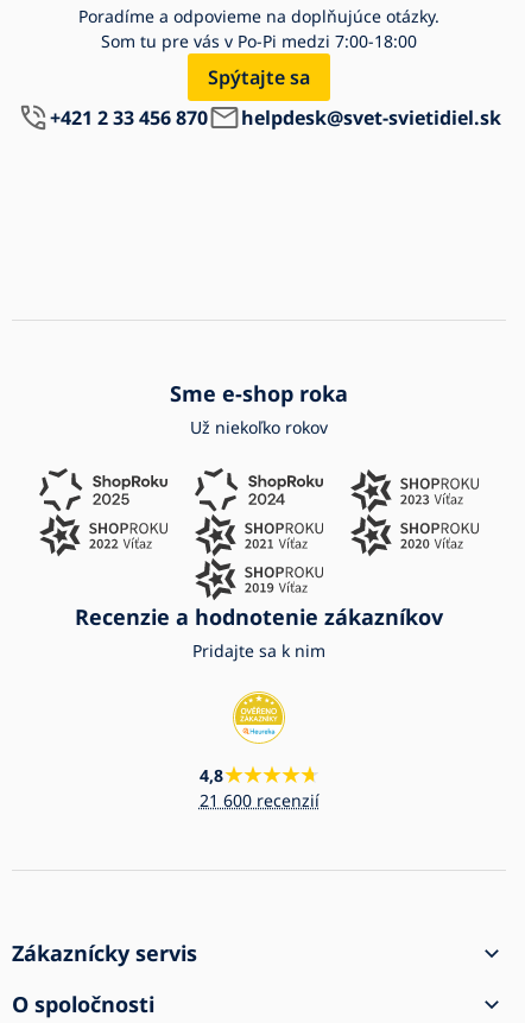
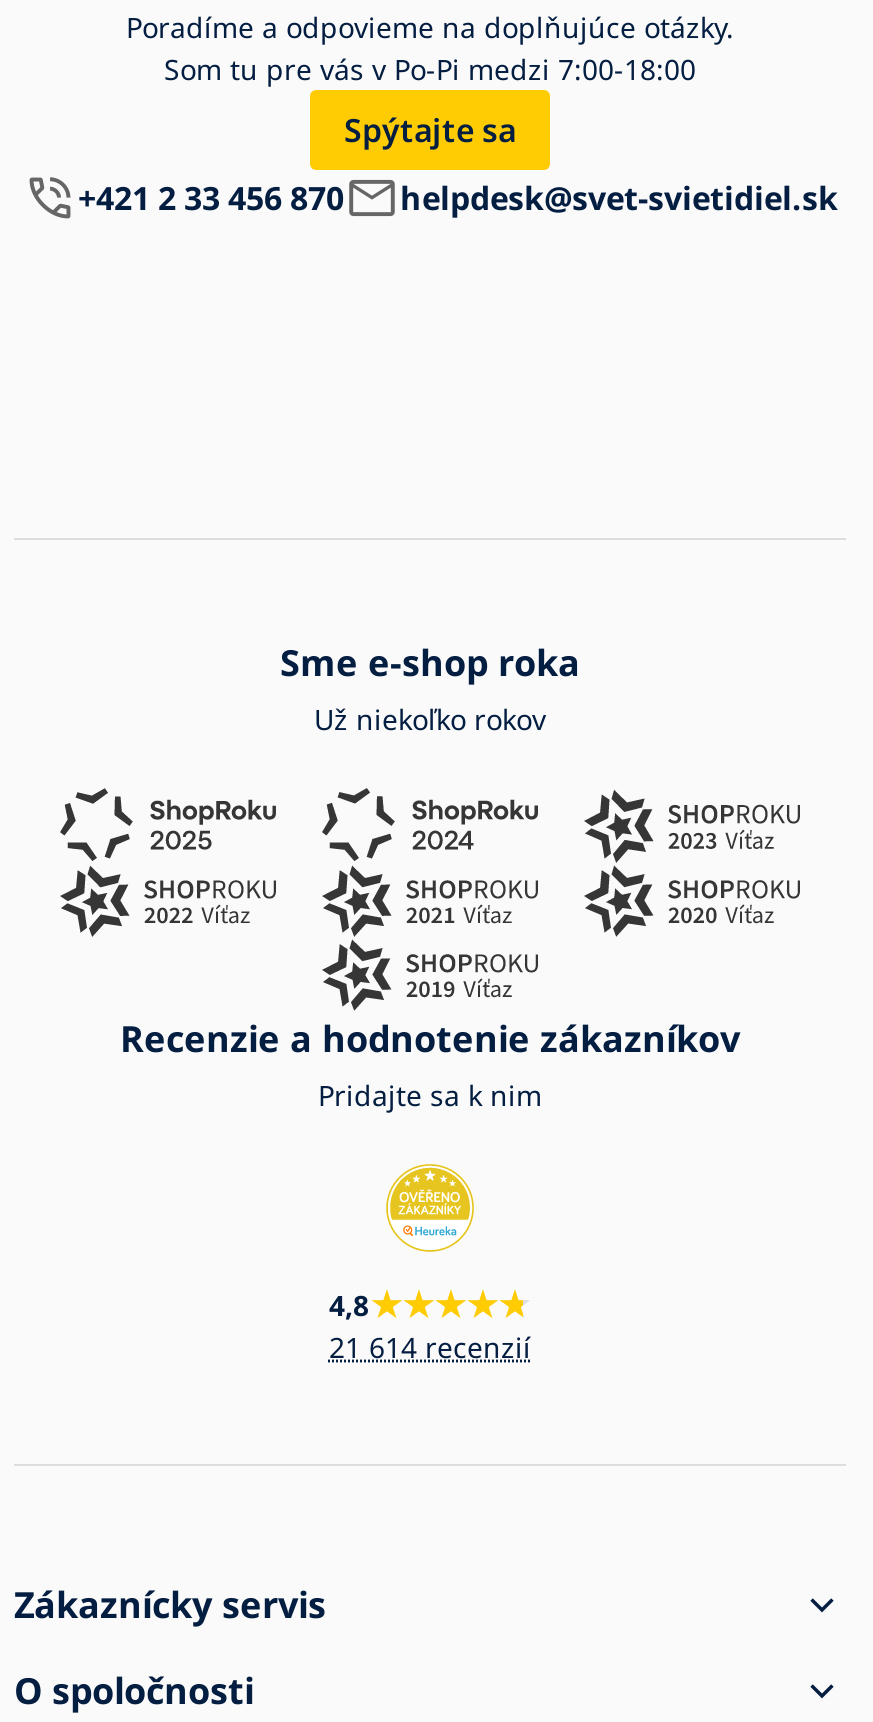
- 21 600 recenzií
+ 21 614 recenzií
